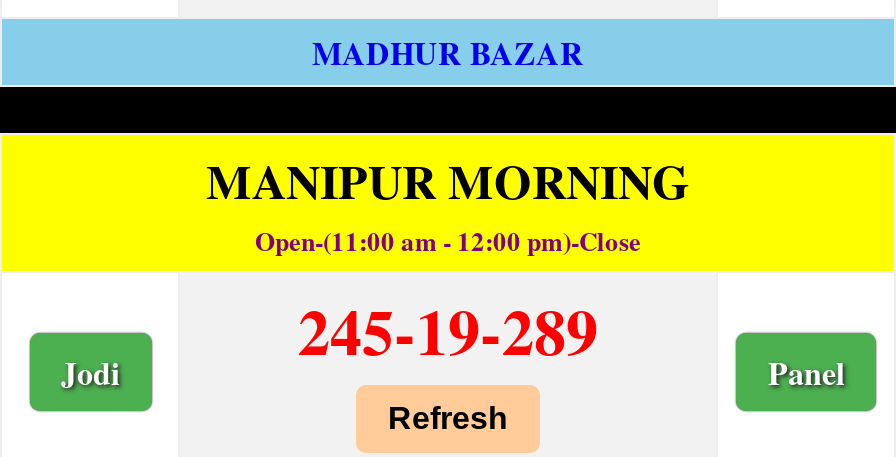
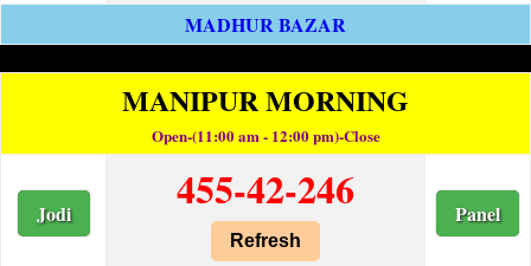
- 245-19-289
+ 455-42-246
